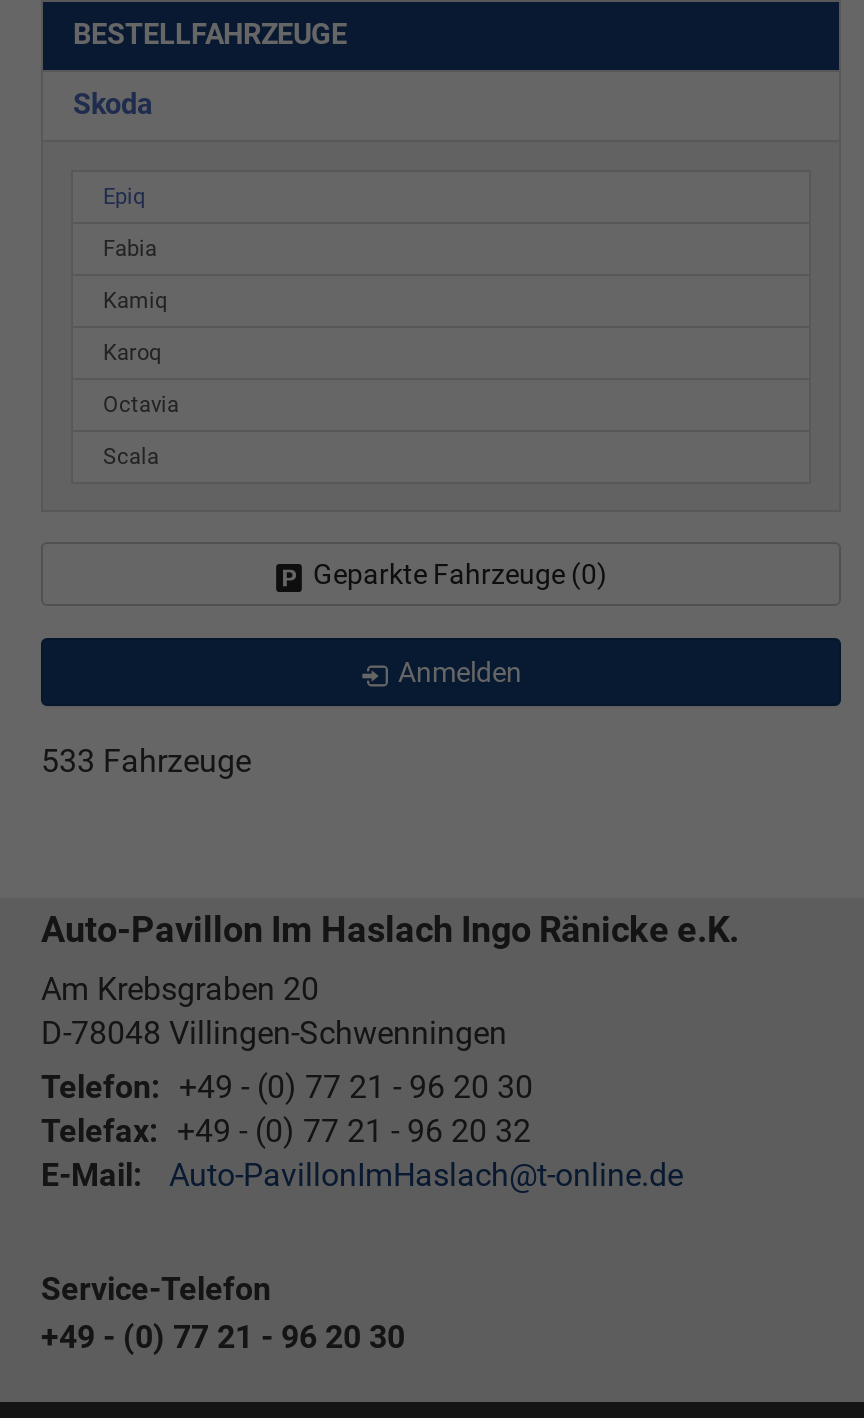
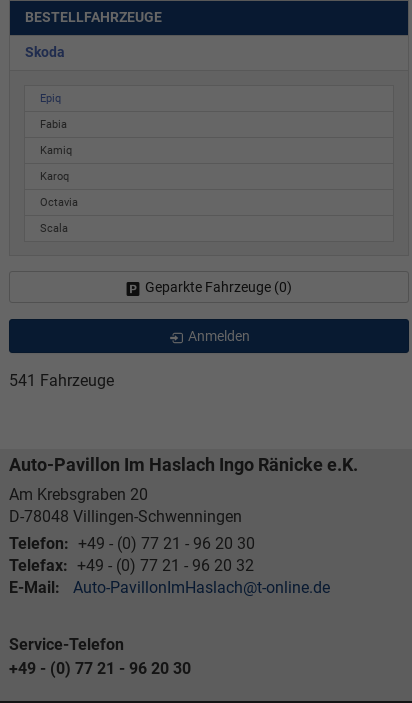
- 533 Fahrzeuge
+ 541 Fahrzeuge
